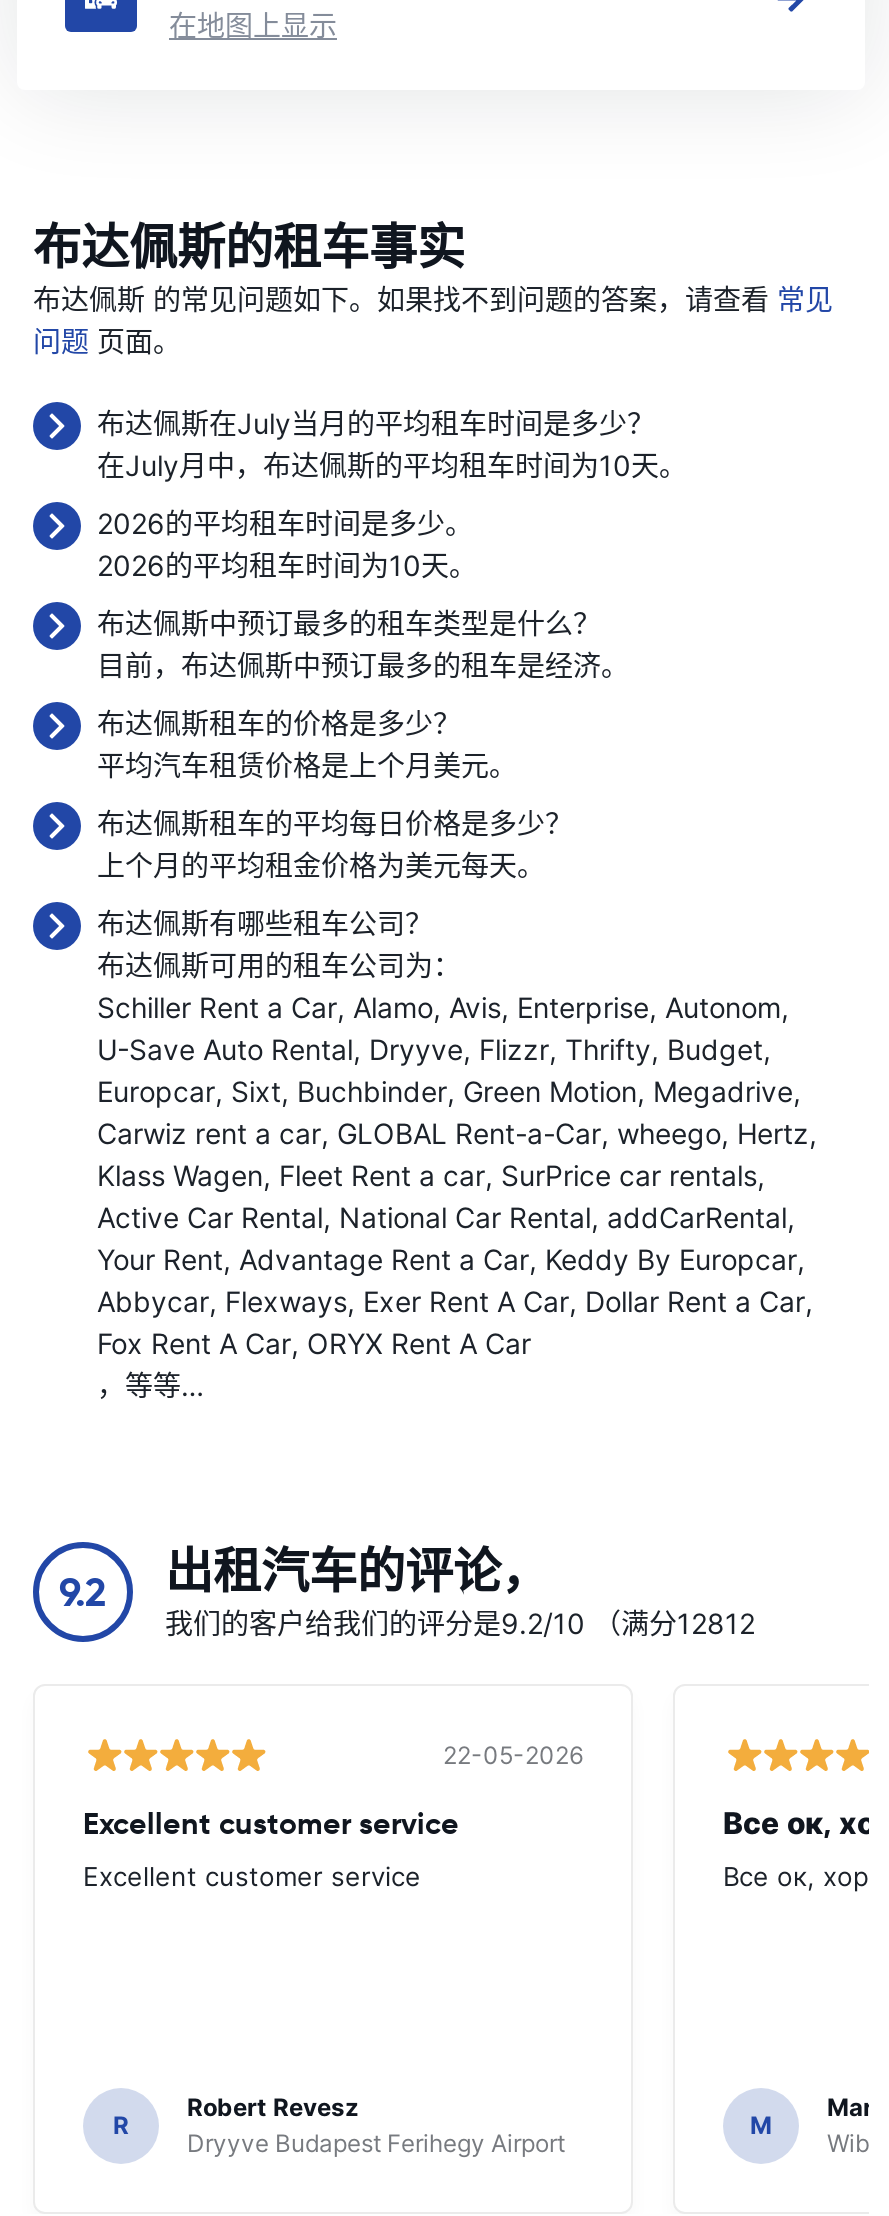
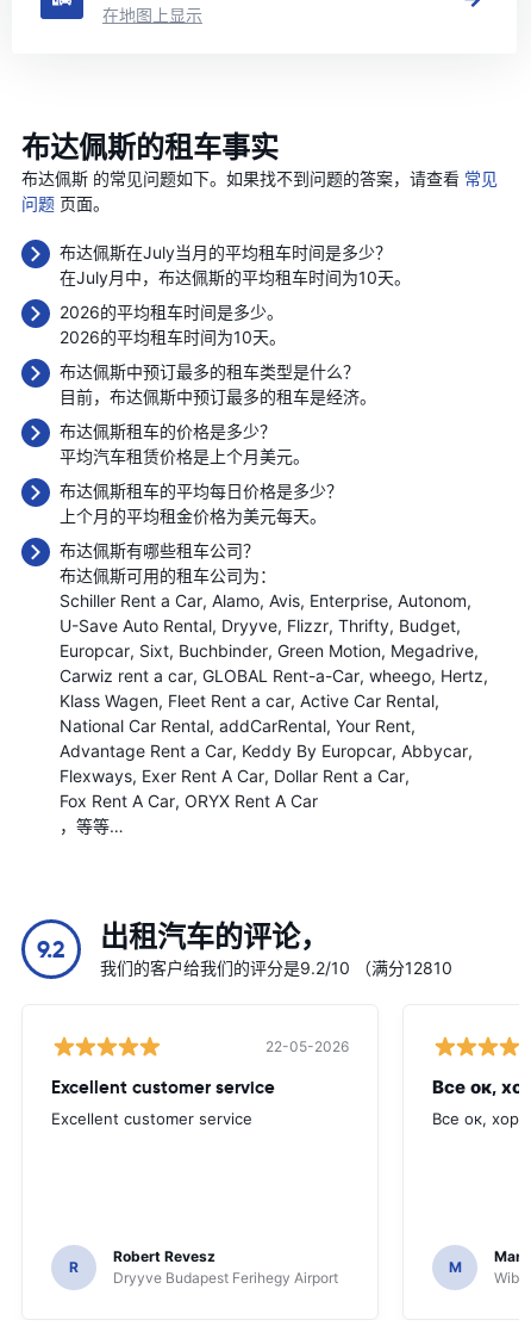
- Klass Wagen Fleet Rent a car SurPrice car rentals
- Active Car Rental National Car Rental addCarRental
- Your Rent Advantage Rent a Car Keddy By Europcar
- Abbycar Flexways Exer Rent A Car Dollar Rent a Car
+ Klass Wagen Fleet Rent a car Active Car Rental
+ National Car Rental addCarRental Your Rent
+ Advantage Rent a Car Keddy By Europcar Abbycar
+ Flexways Exer Rent A Car Dollar Rent a Car

- 我们的客户给我们的评分是9.2/10 （满分12812
+ 我们的客户给我们的评分是9.2/10 （满分12810
